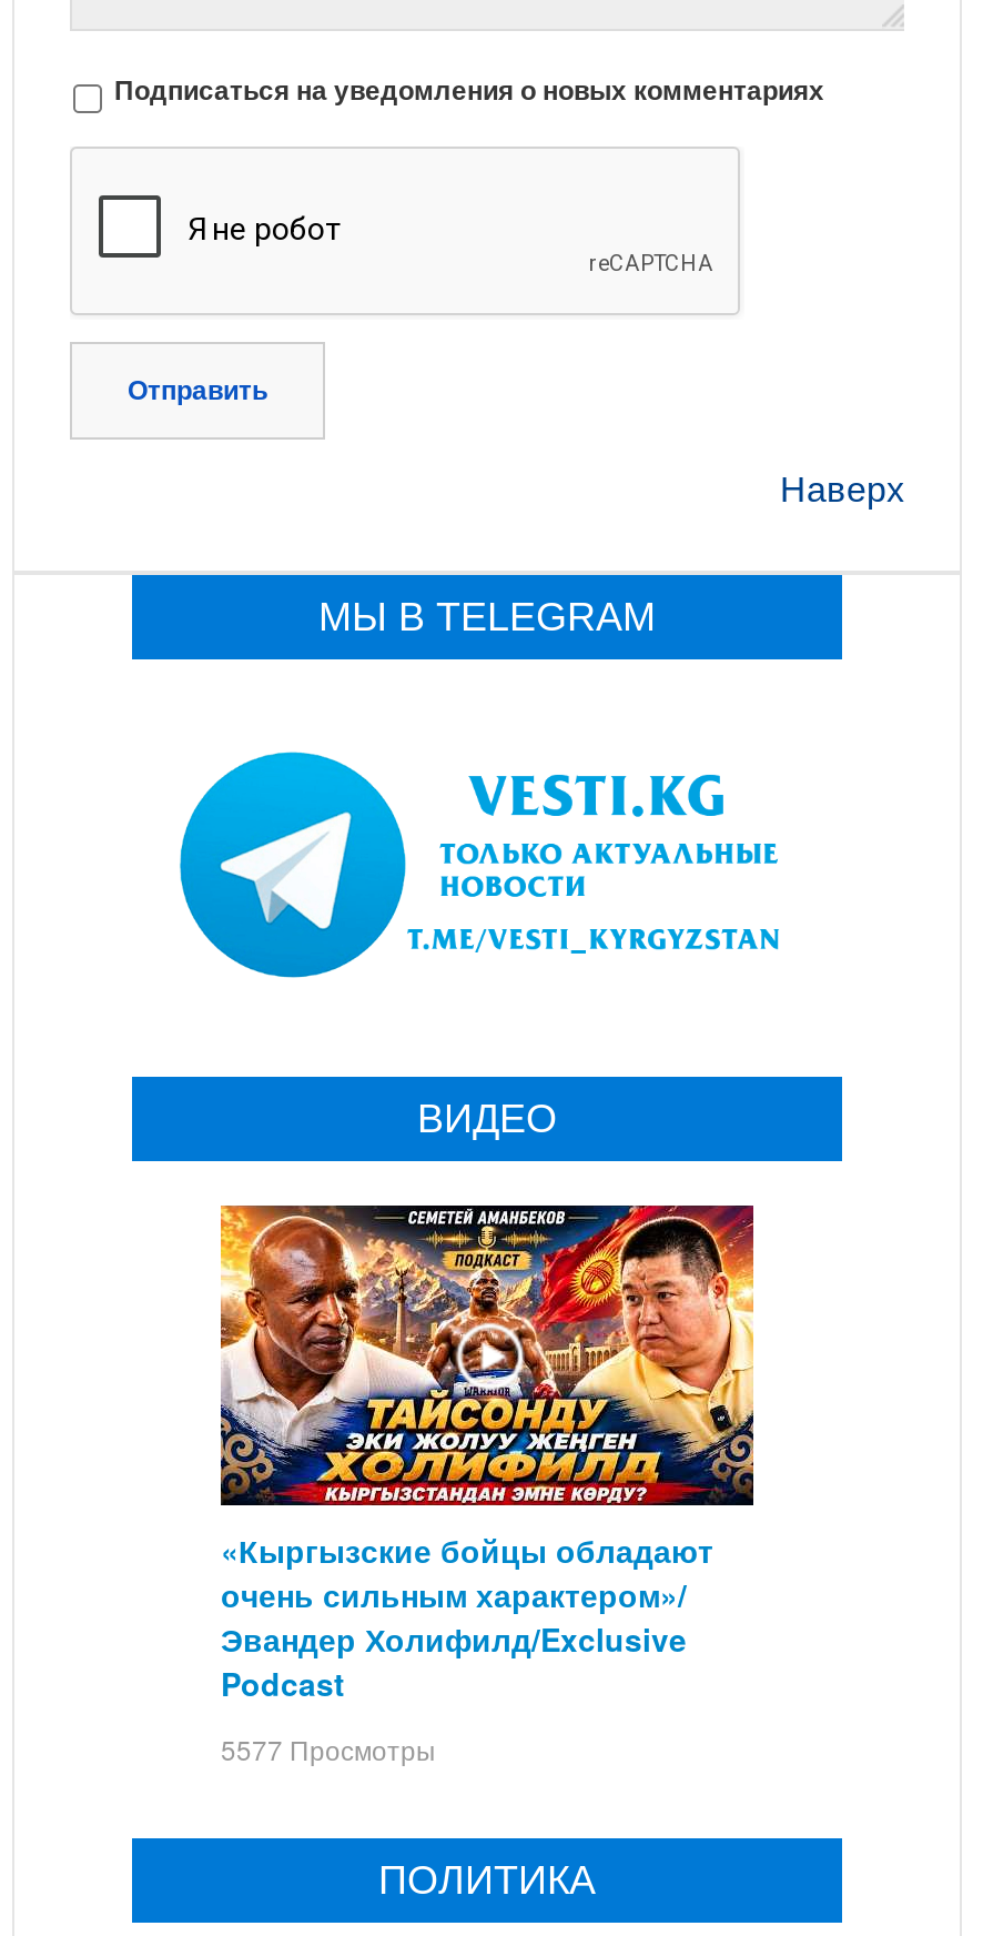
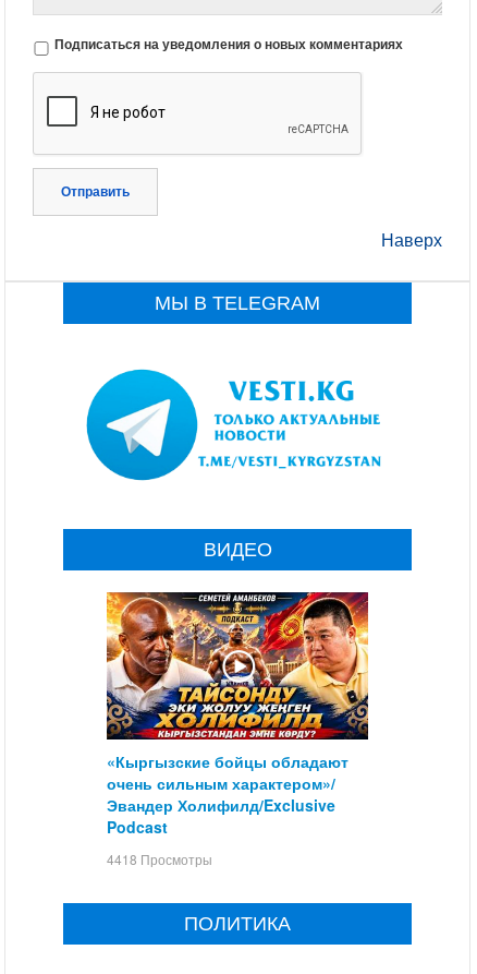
- 5577 Просмотры
+ 4418 Просмотры
